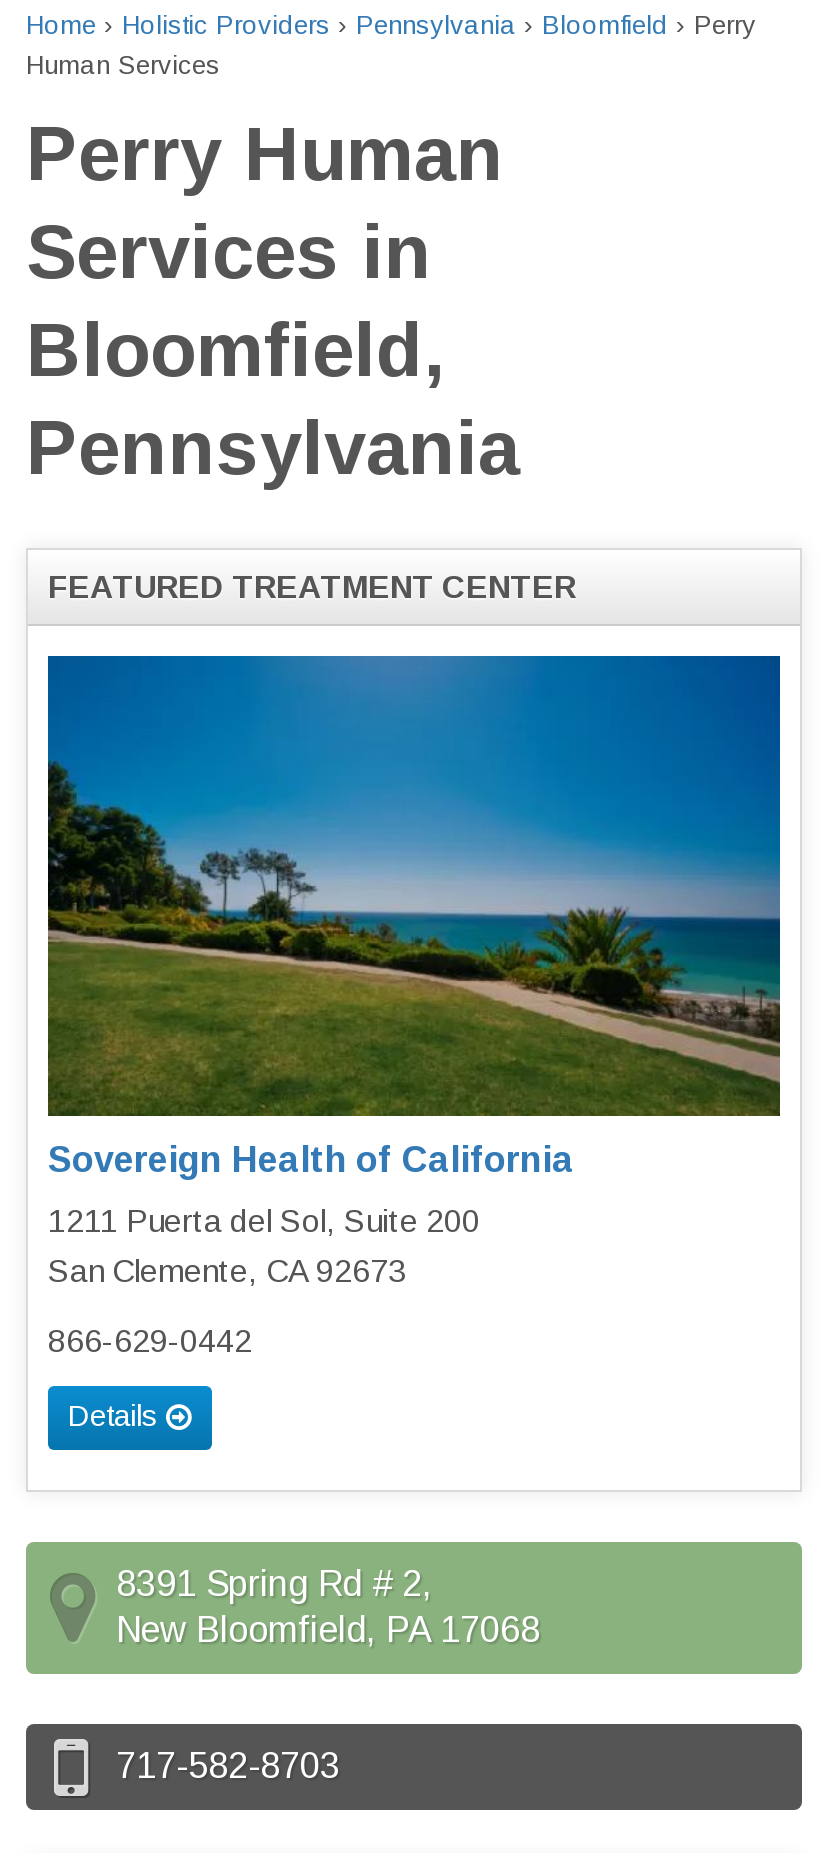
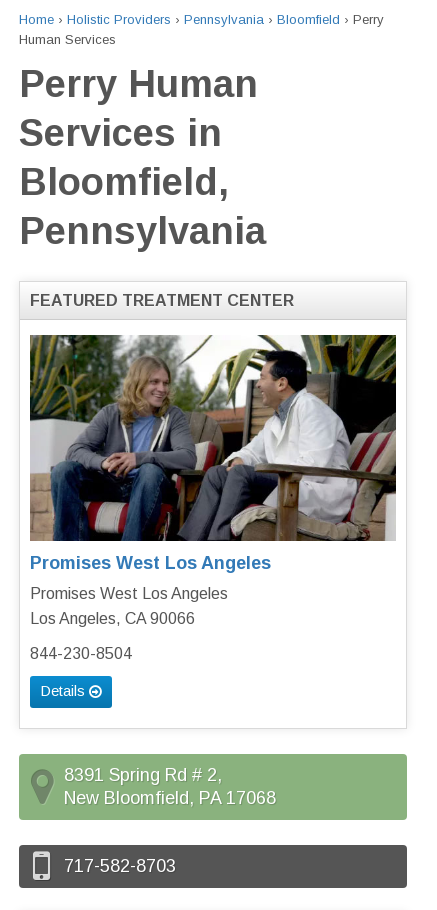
- [image]
- Sovereign Health of California
+ [image]
+ Promises West Los Angeles

- 1211 Puerta del Sol, Suite 200
+ Promises West Los Angeles

- San Clemente, CA 92673
+ Los Angeles, CA 90066

- 866-629-0442
+ 844-230-8504
